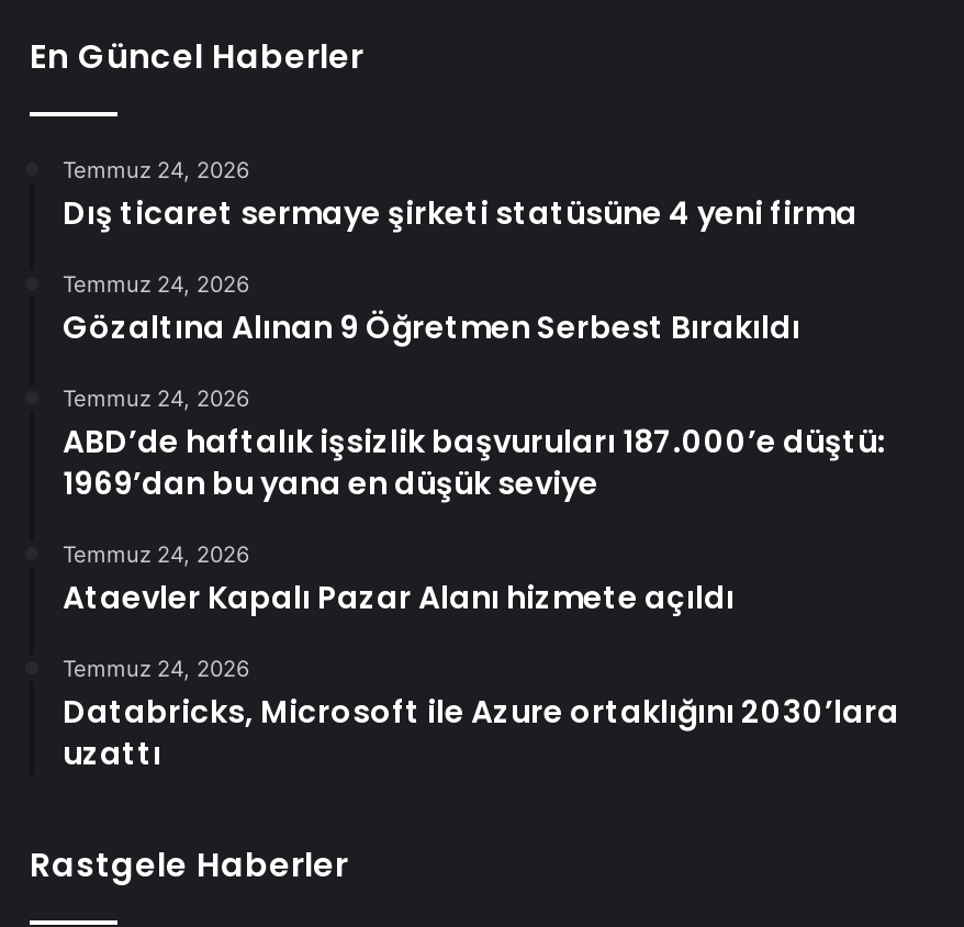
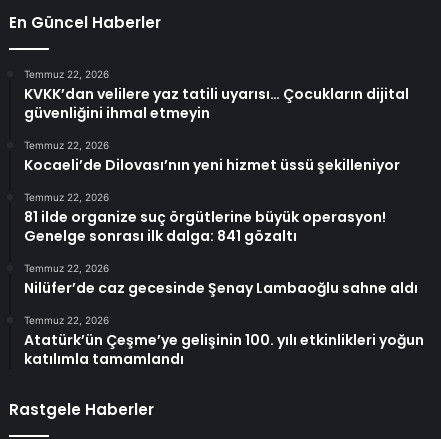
- Temmuz 24, 2026
- Dış ticaret sermaye şirketi statüsüne 4 yeni firma
+ Temmuz 22, 2026
+ KVKK’dan velilere yaz tatili uyarısı… Çocukların dijital
+ güvenliğini ihmal etmeyin

- Temmuz 24, 2026
- Gözaltına Alınan 9 Öğretmen Serbest Bırakıldı
+ Temmuz 22, 2026
+ Kocaeli’de Dilovası’nın yeni hizmet üssü şekilleniyor

- Temmuz 24, 2026
- ABD’de haftalık işsizlik başvuruları 187.000’e düştü:
- 1969’dan bu yana en düşük seviye
+ Temmuz 22, 2026
+ 81 ilde organize suç örgütlerine büyük operasyon!
+ Genelge sonrası ilk dalga: 841 gözaltı

- Temmuz 24, 2026
- Ataevler Kapalı Pazar Alanı hizmete açıldı
+ Temmuz 22, 2026
+ Nilüfer’de caz gecesinde Şenay Lambaoğlu sahne aldı

- Temmuz 24, 2026
- Databricks, Microsoft ile Azure ortaklığını 2030’lara
- uzattı
+ Temmuz 22, 2026
+ Atatürk’ün Çeşme’ye gelişinin 100. yılı etkinlikleri yoğun
+ katılımla tamamlandı
